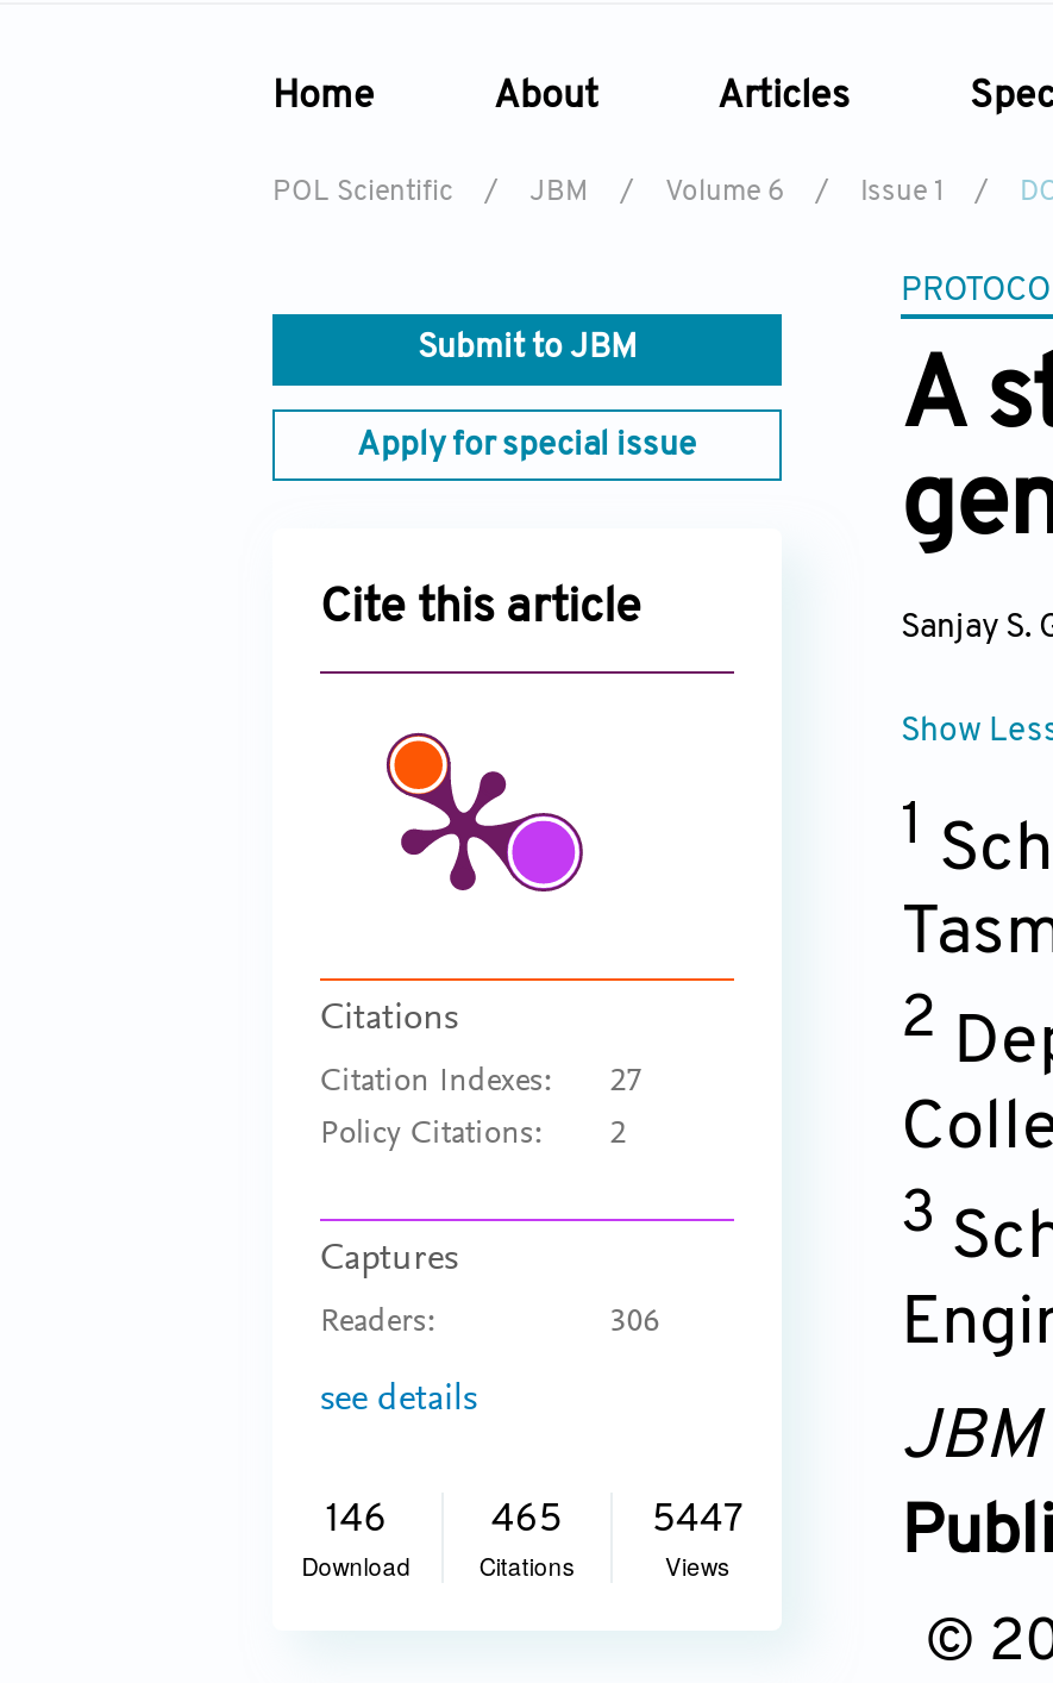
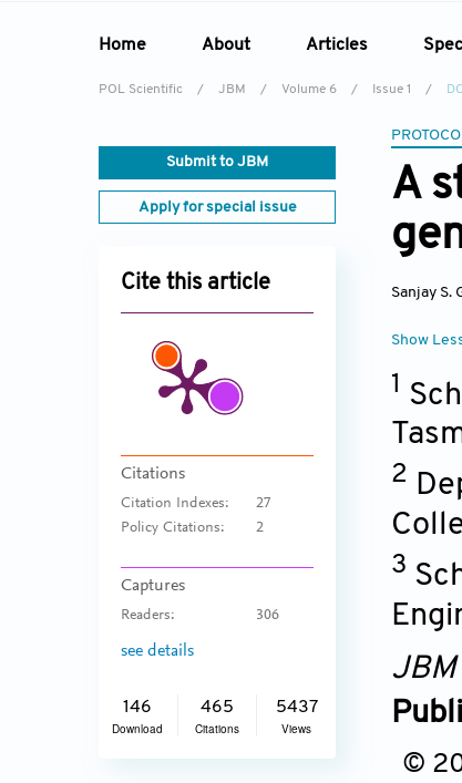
- 5447
+ 5437
